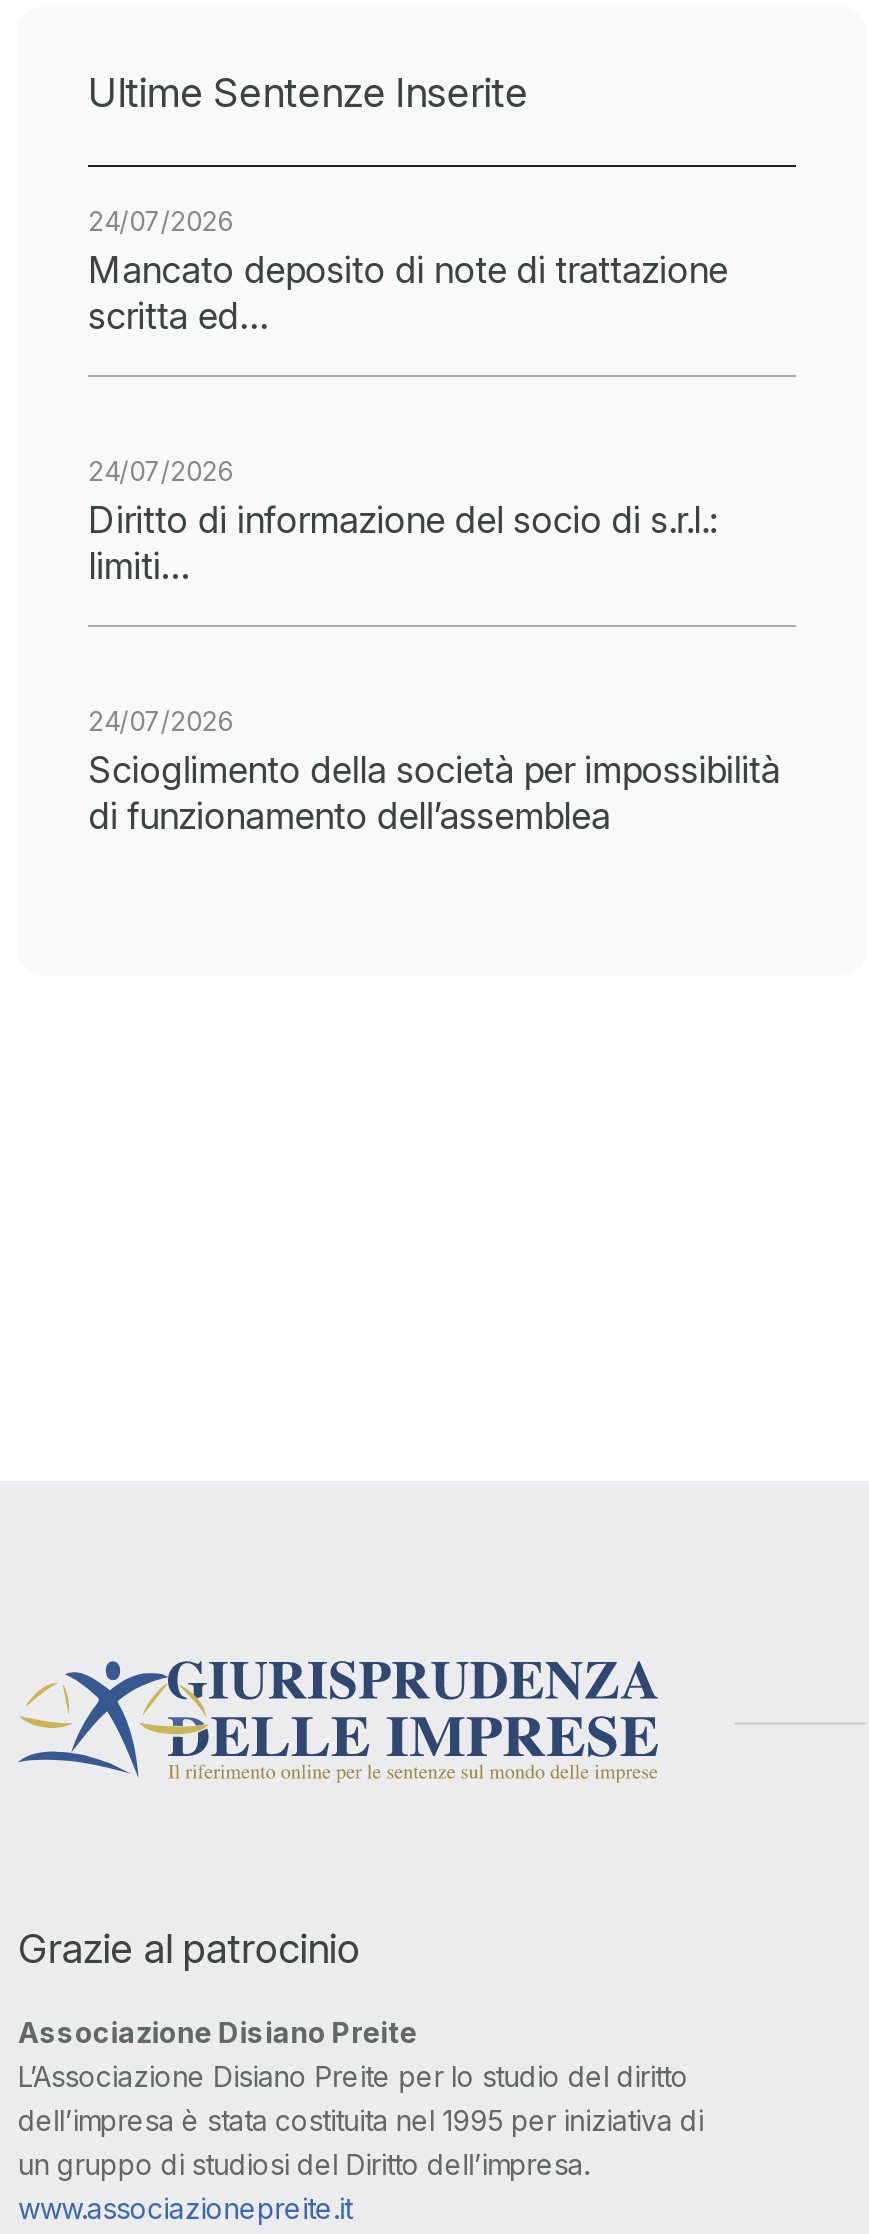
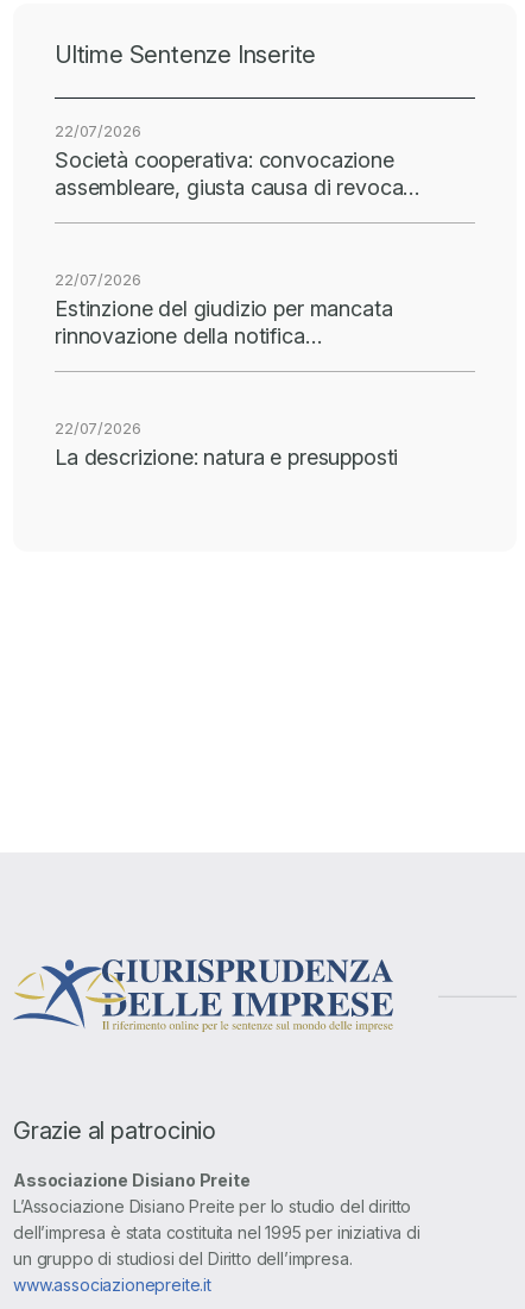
- 24/07/2026
- Mancato deposito di note di trattazione
- scritta ed…
+ 22/07/2026
+ Società cooperativa: convocazione
+ assembleare, giusta causa di revoca…

- 24/07/2026
- Diritto di informazione del socio di s.r.l.:
- limiti…
+ 22/07/2026
+ Estinzione del giudizio per mancata
+ rinnovazione della notifica…

- 24/07/2026
- Scioglimento della società per impossibilità
- di funzionamento dell’assemblea
+ 22/07/2026
+ La descrizione: natura e presupposti
